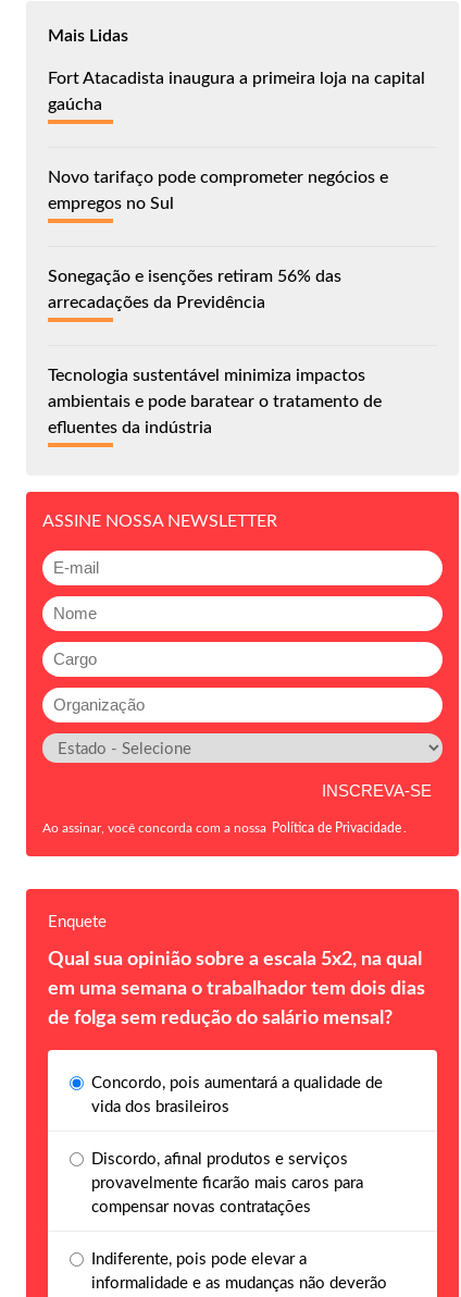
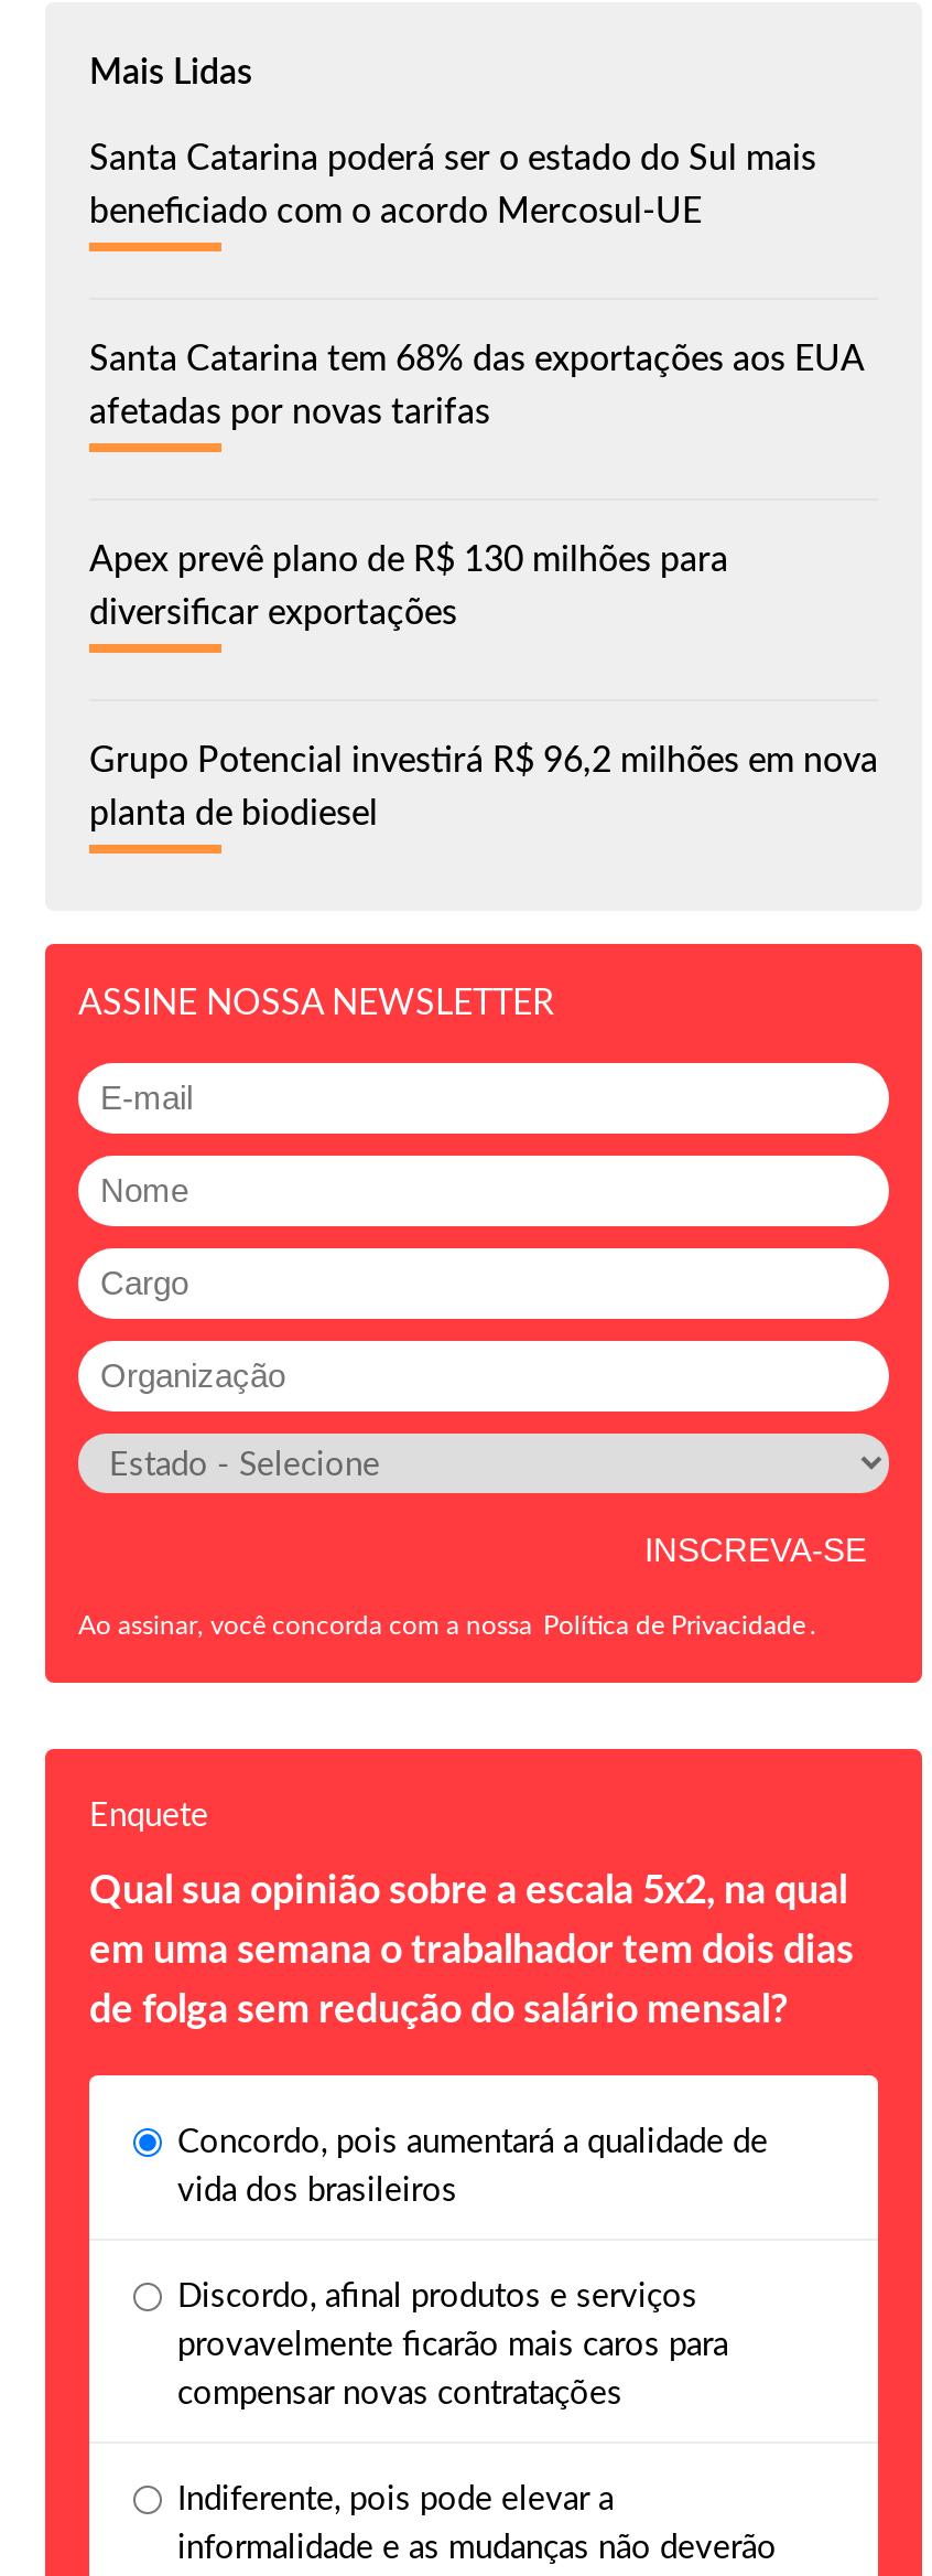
- Fort Atacadista inaugura a primeira loja na capital
- gaúcha
+ Santa Catarina poderá ser o estado do Sul mais
+ beneficiado com o acordo Mercosul-UE

- Novo tarifaço pode comprometer negócios e
- empregos no Sul
+ Santa Catarina tem 68% das exportações aos EUA
+ afetadas por novas tarifas

- Sonegação e isenções retiram 56% das
- arrecadações da Previdência
+ Apex prevê plano de R$ 130 milhões para
+ diversificar exportações

- Tecnologia sustentável minimiza impactos
- ambientais e pode baratear o tratamento de
- efluentes da indústria
+ Grupo Potencial investirá R$ 96,2 milhões em nova
+ planta de biodiesel
